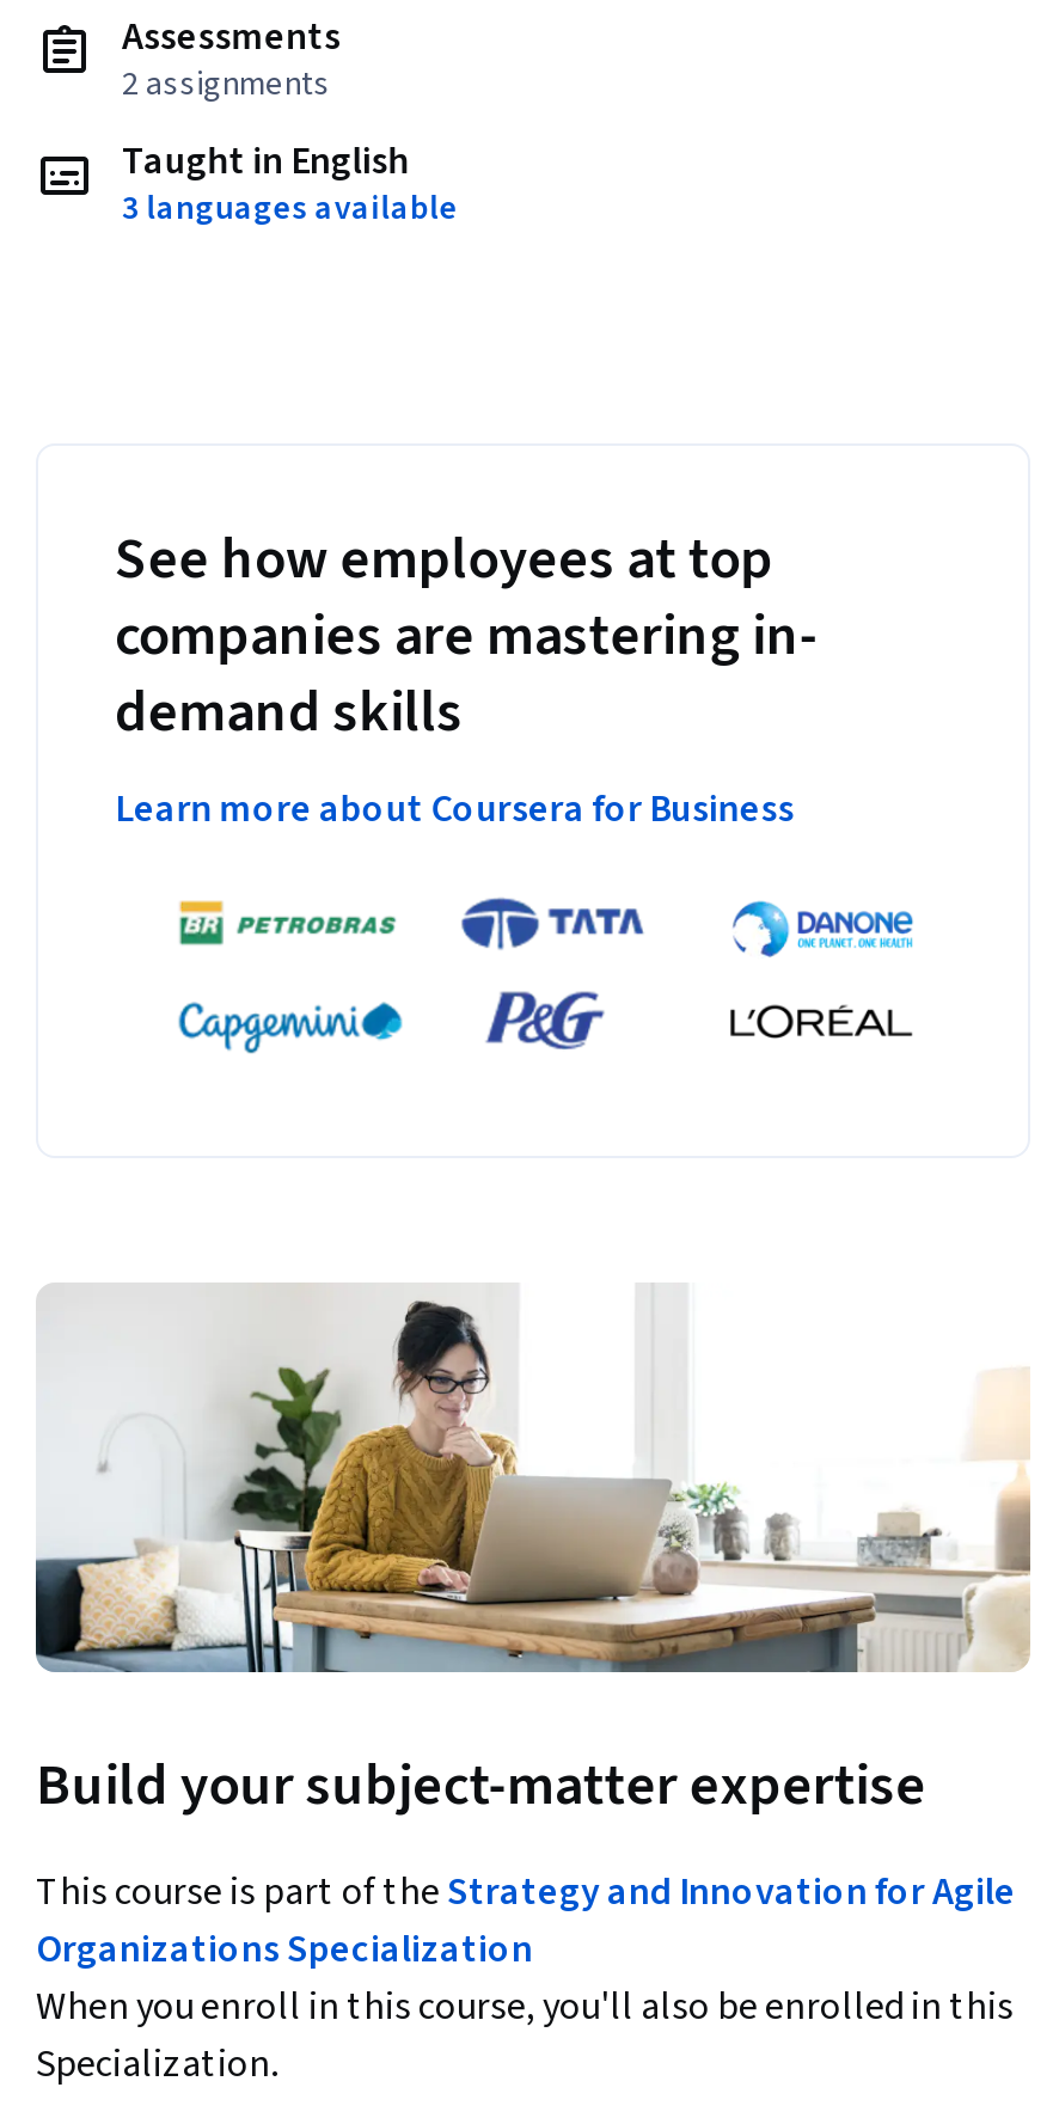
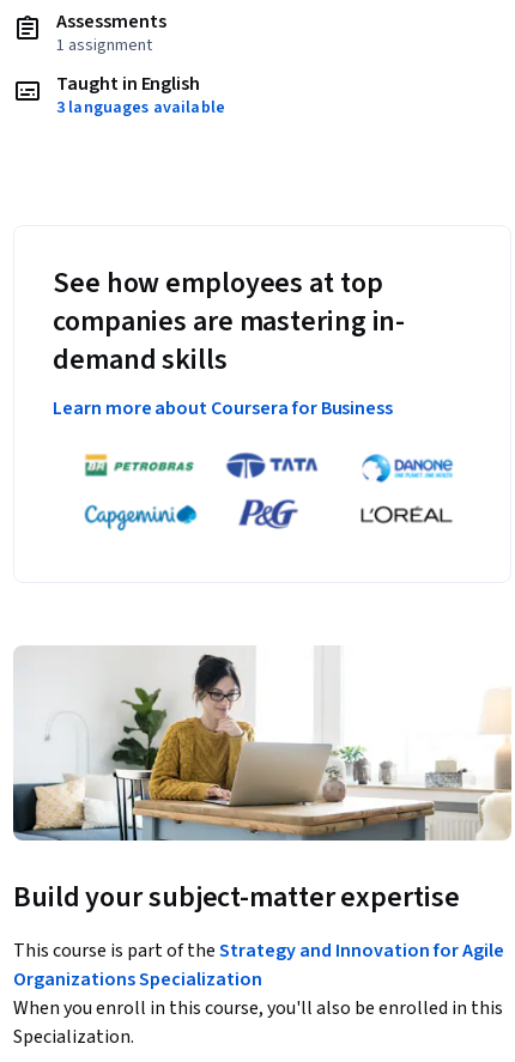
- 2 assignments
+ 1 assignment
